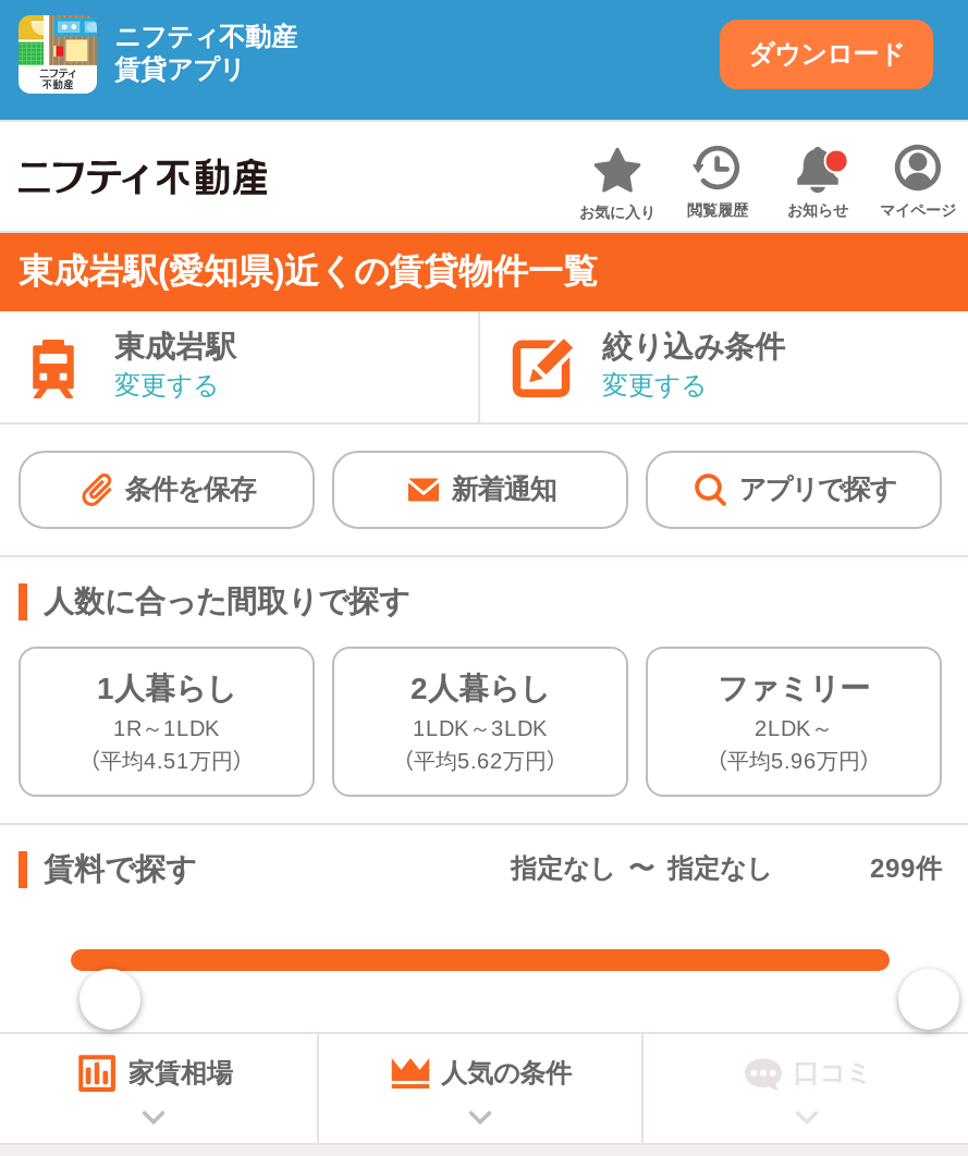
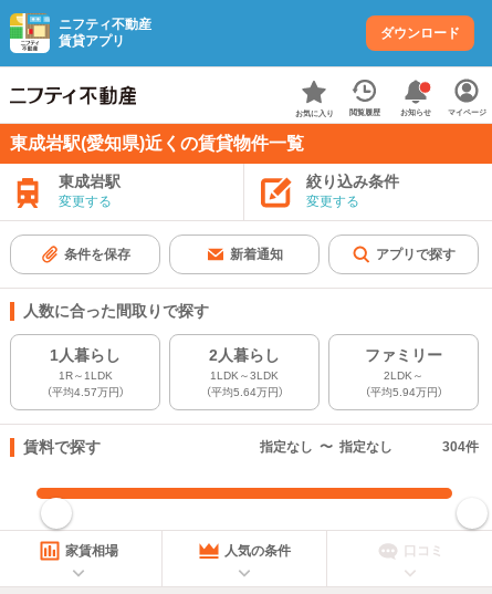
- （平均4.51万円）
+ （平均4.57万円）

- （平均5.62万円）
+ （平均5.64万円）

- （平均5.96万円）
+ （平均5.94万円）

- 299件
+ 304件
